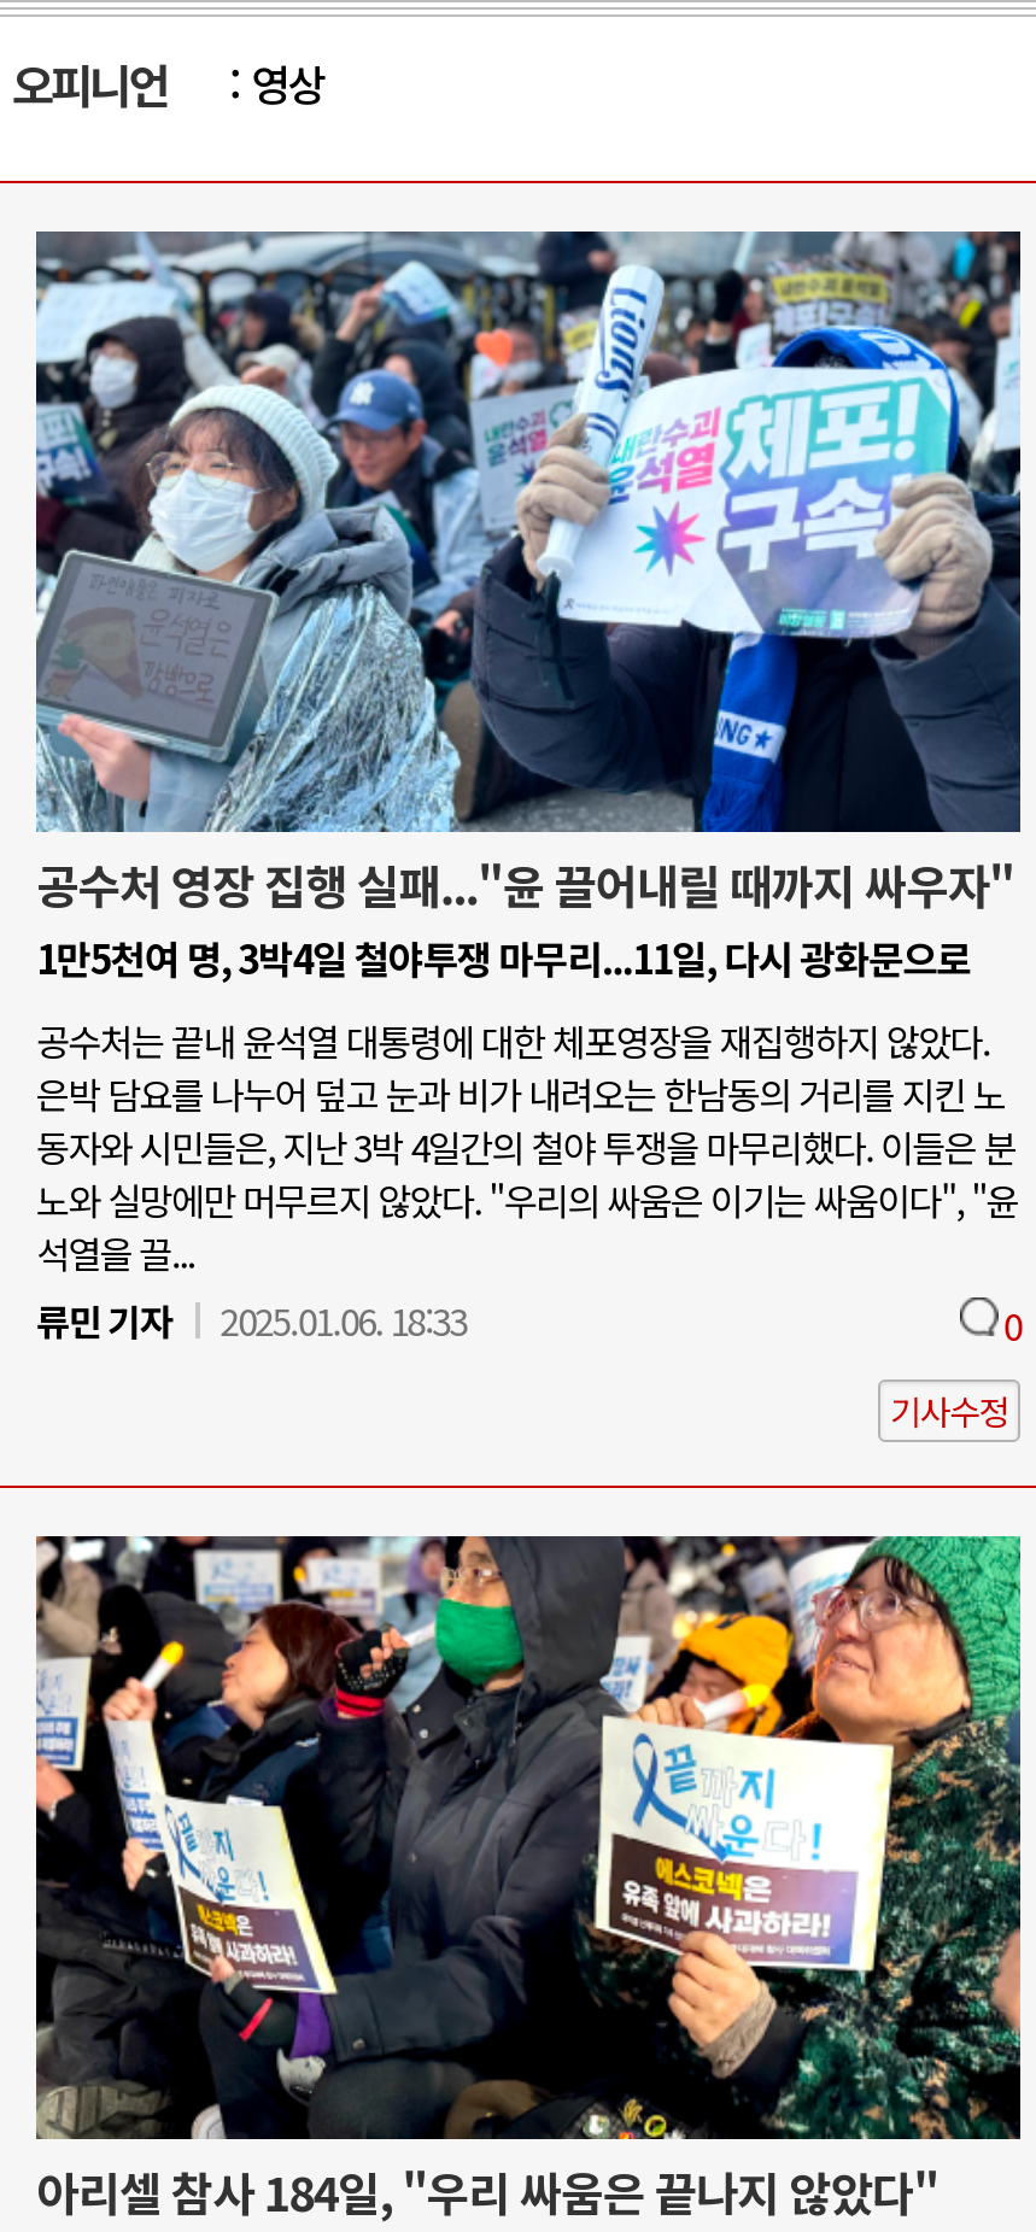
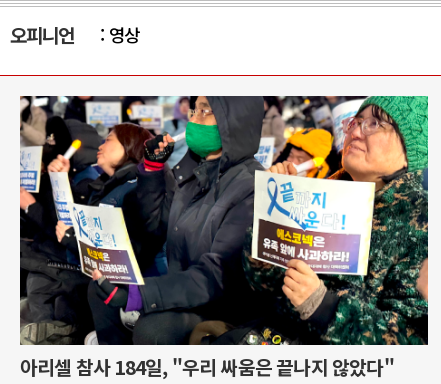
- [image]
- 공수처 영장 집행 실패..."윤 끌어내릴 때까지 싸우자"
- 1만5천여 명, 3박4일 철야투쟁 마무리...11일, 다시 광화문으로
- 공수처는 끝내 윤석열 대통령에 대한 체포영장을 재집행하지 않았다.
- 은박 담요를 나누어 덮고 눈과 비가 내려오는 한남동의 거리를 지킨 노
- 동자와 시민들은, 지난 3박 4일간의 철야 투쟁을 마무리했다. 이들은 분
- 노와 실망에만 머무르지 않았다. "우리의 싸움은 이기는 싸움이다", "윤
- 석열을 끌...
- 류민 기자
- 2025.01.06. 18:33
- 0
- 기사수정
